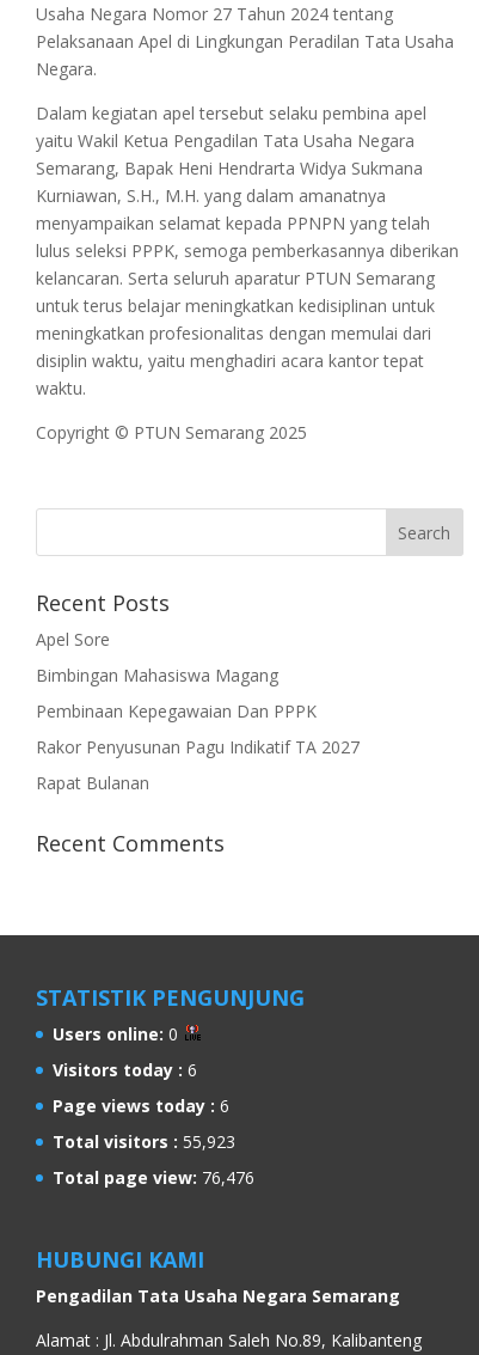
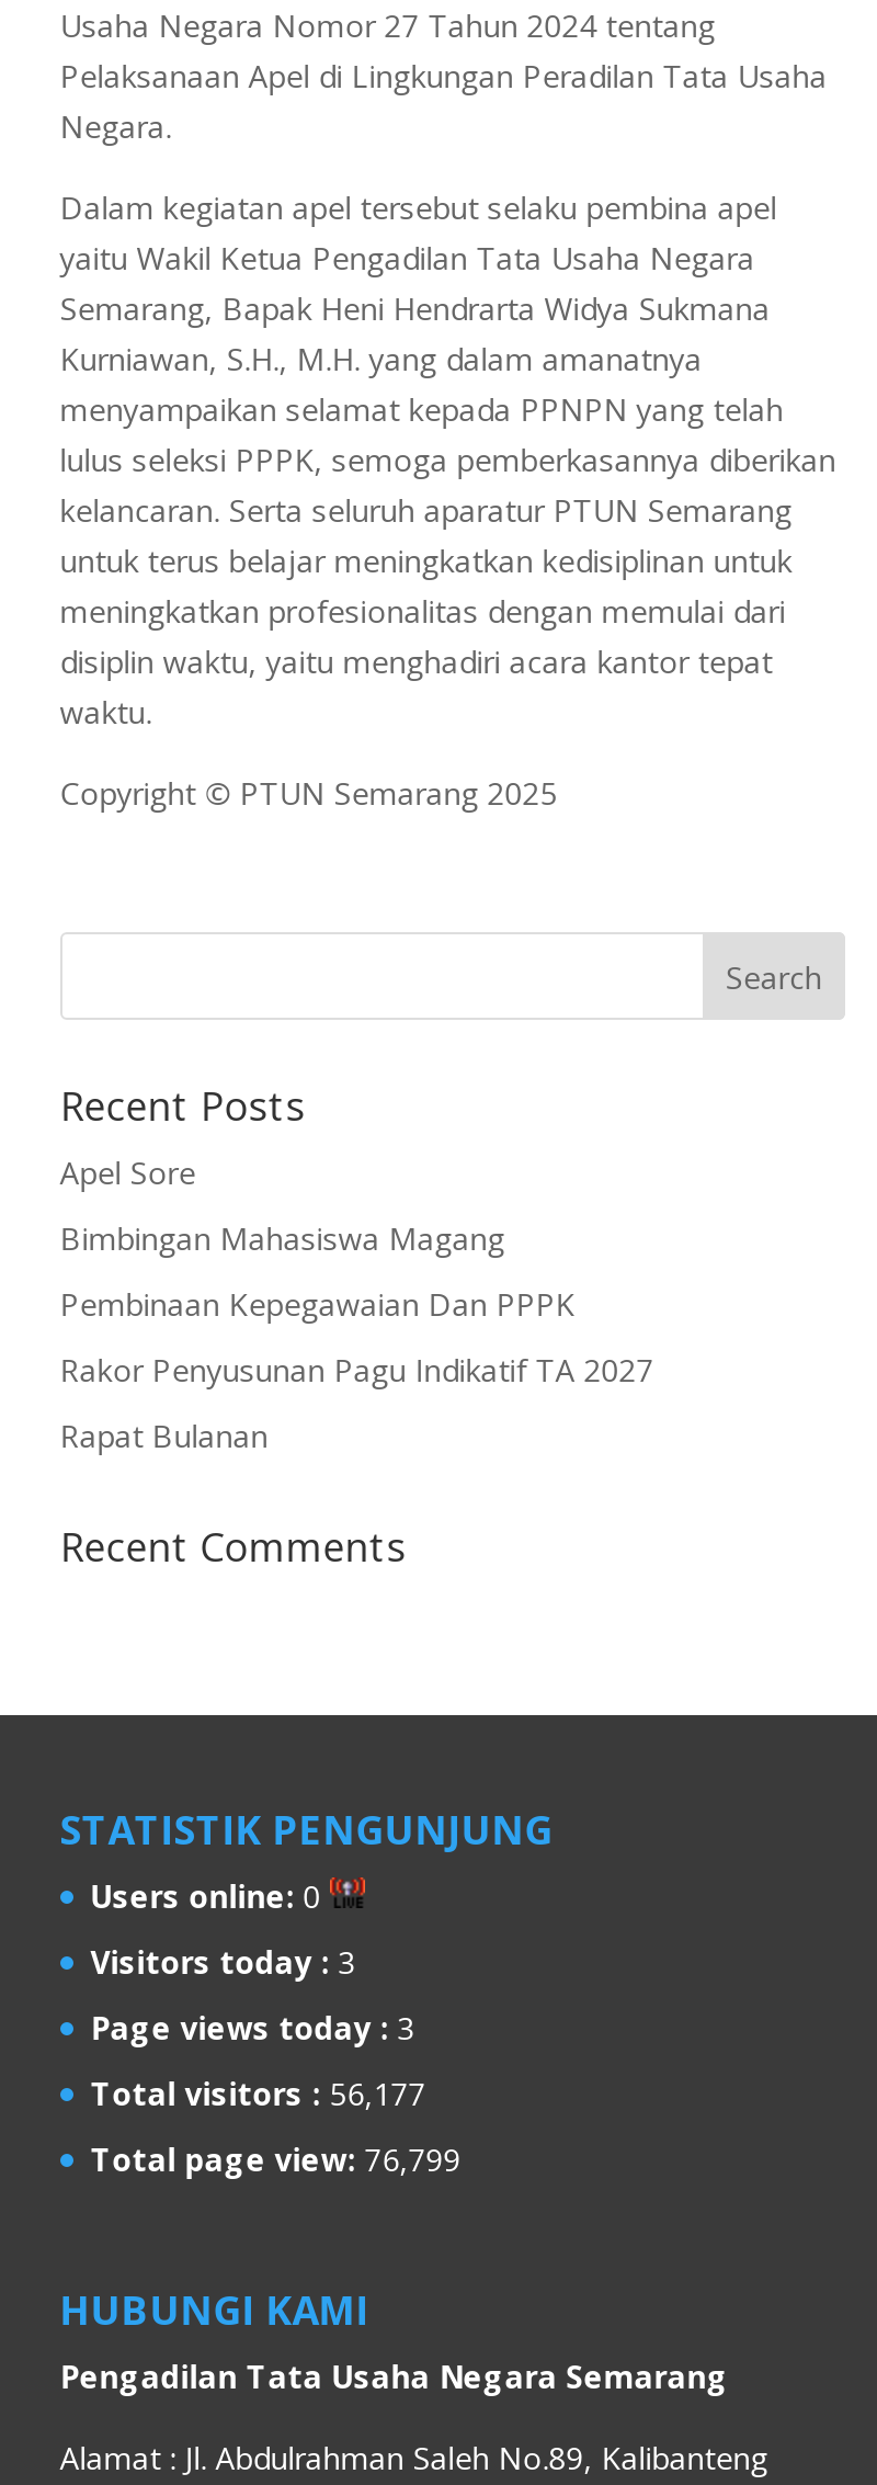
- Visitors today : 6
+ Visitors today : 3

- Page views today : 6
+ Page views today : 3

- Total visitors : 55,923
+ Total visitors : 56,177

- Total page view: 76,476
+ Total page view: 76,799
